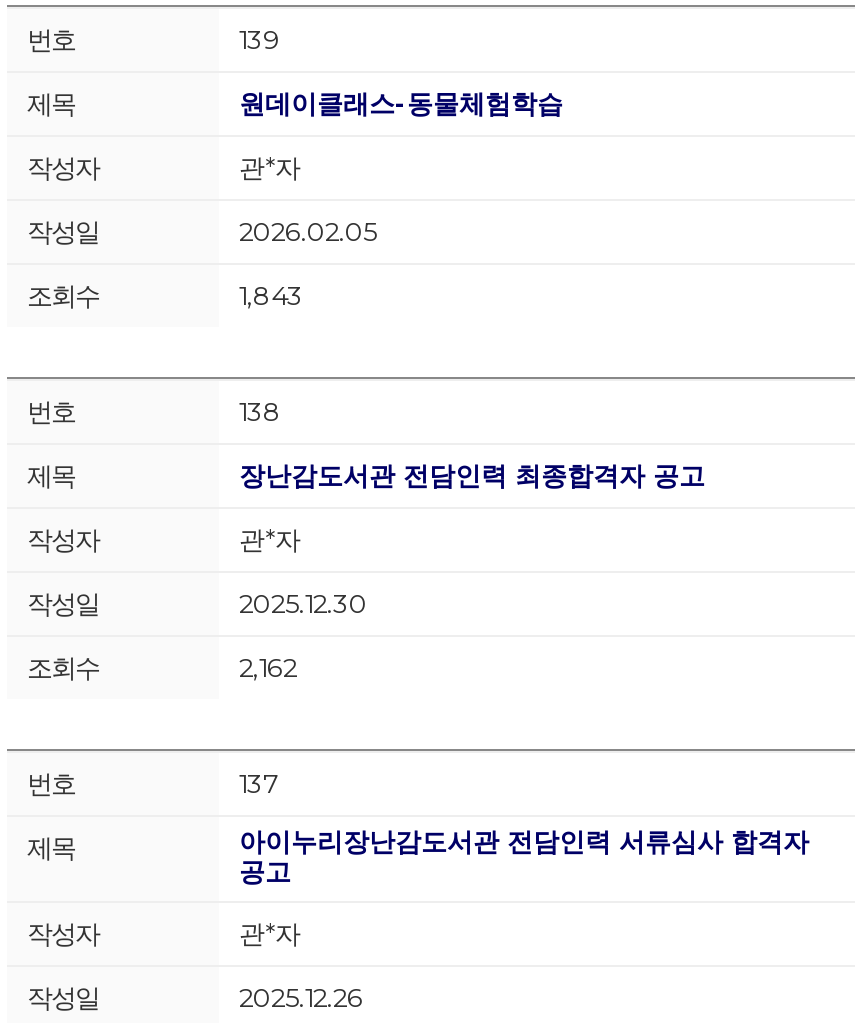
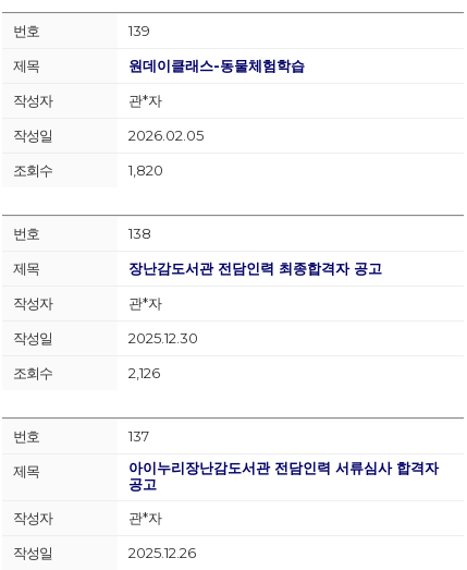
- 1,843
+ 1,820

- 2,162
+ 2,126
